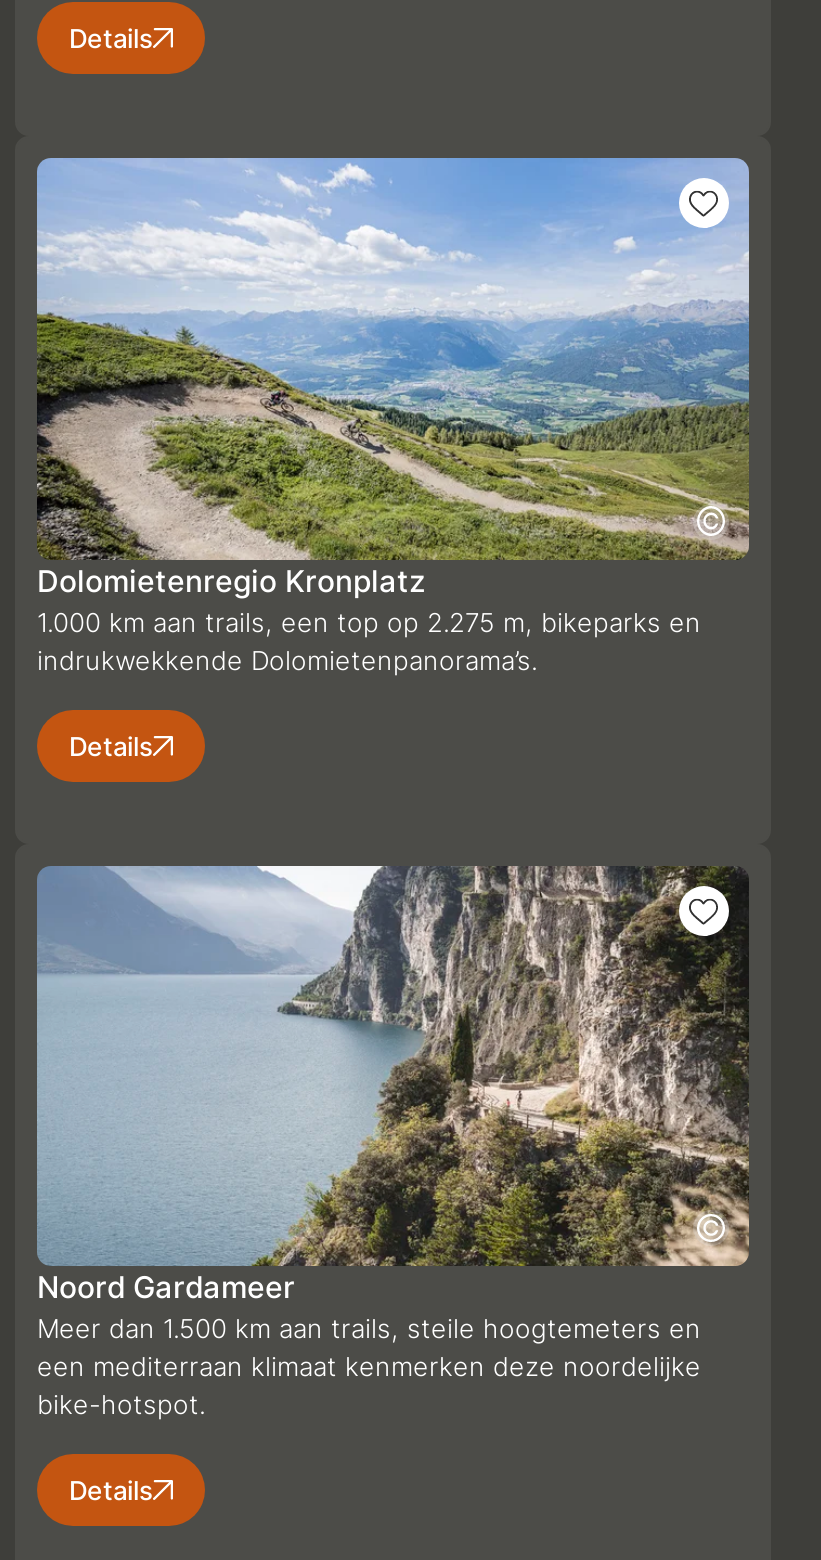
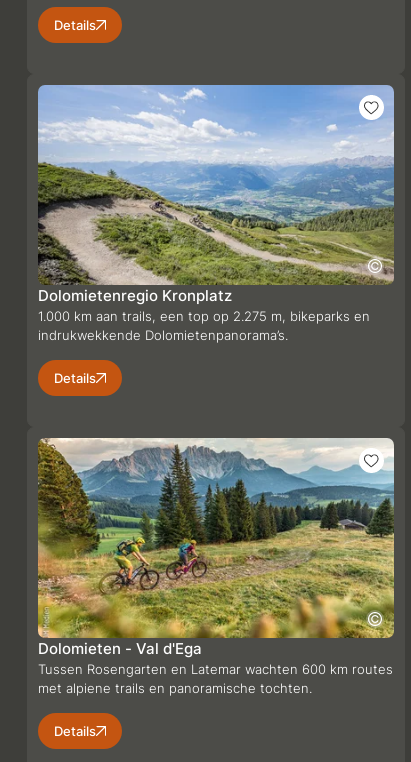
- [image]
- Noord Gardameer
- Meer dan 1.500 km aan trails, steile hoogtemeters en
- een mediterraan klimaat kenmerken deze noordelijke
- bike-hotspot.
+ [image]
+ Dolomieten - Val d'Ega
+ Tussen Rosengarten en Latemar wachten 600 km routes
+ met alpiene trails en panoramische tochten.
